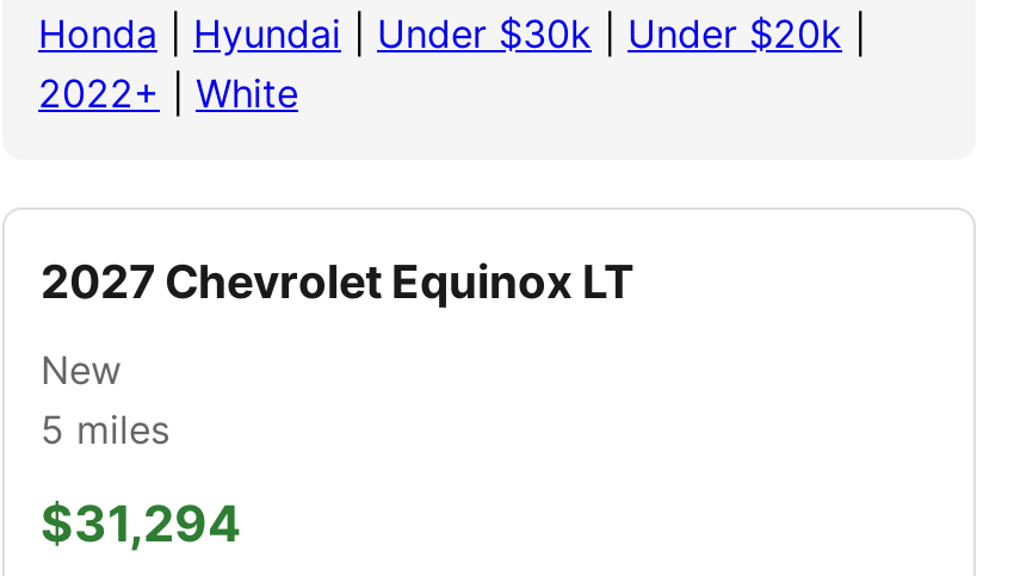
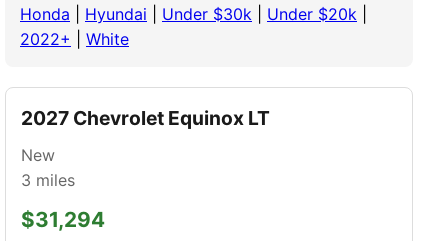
- 5 miles
+ 3 miles
